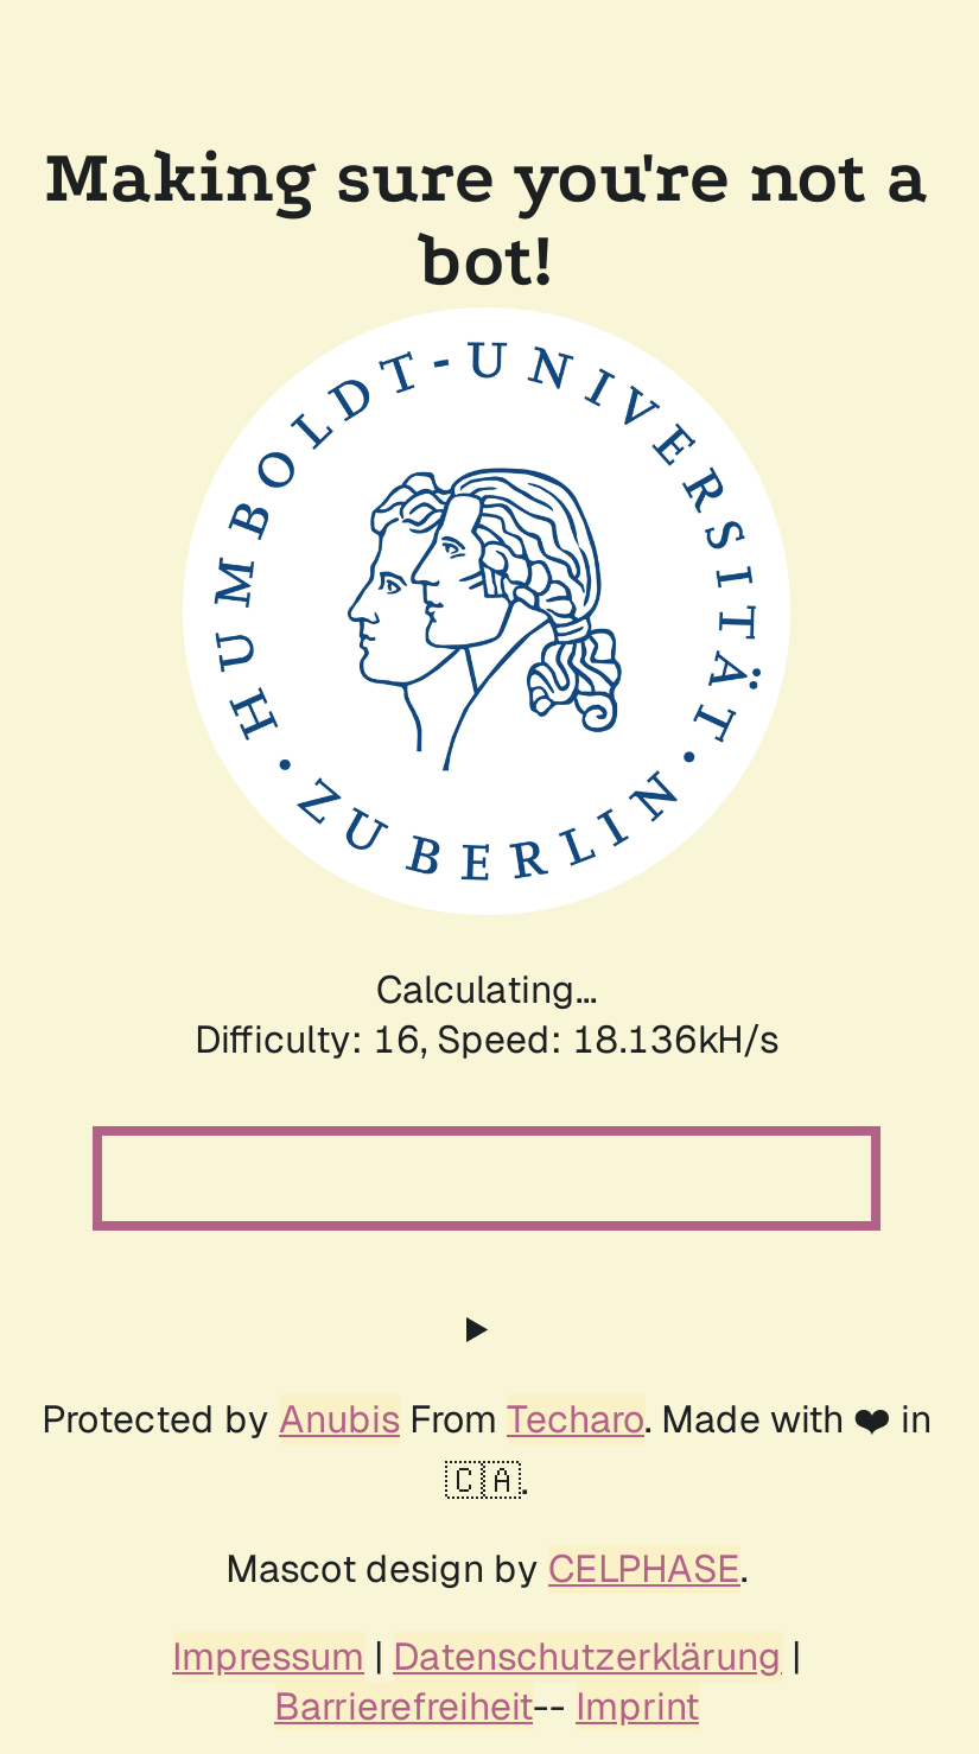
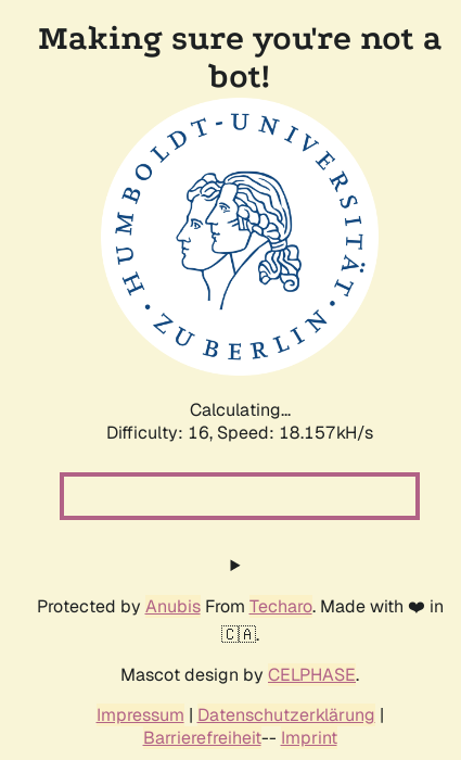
- Difficulty: 16, Speed: 18.136kH/s
+ Difficulty: 16, Speed: 18.157kH/s
